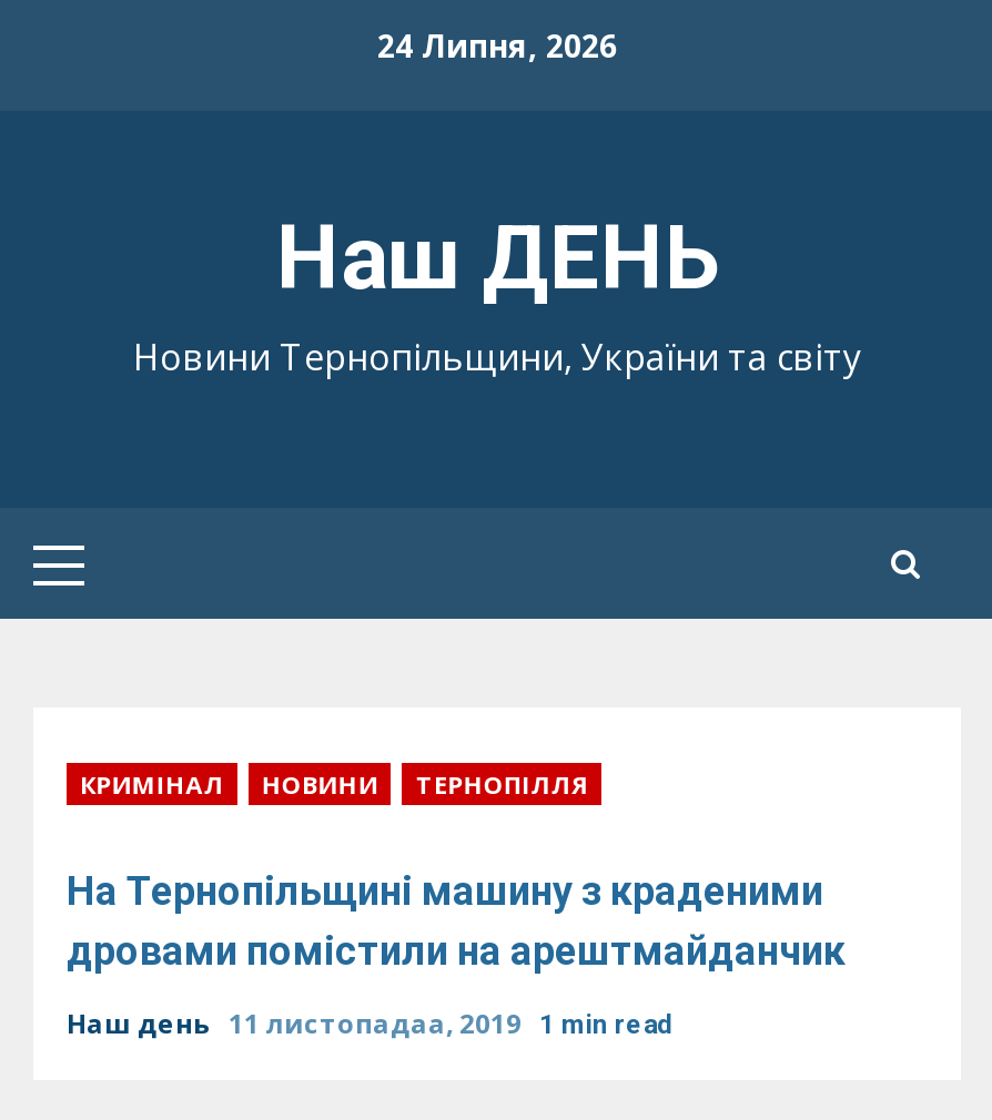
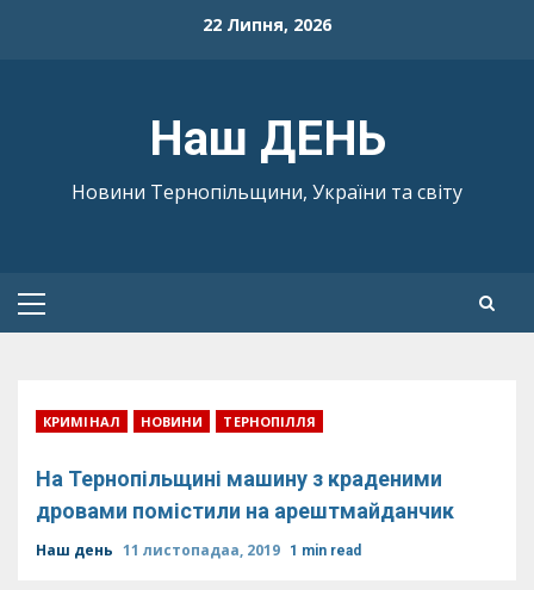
- 24 Липня, 2026
+ 22 Липня, 2026
